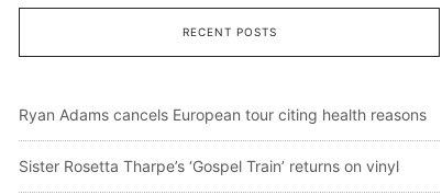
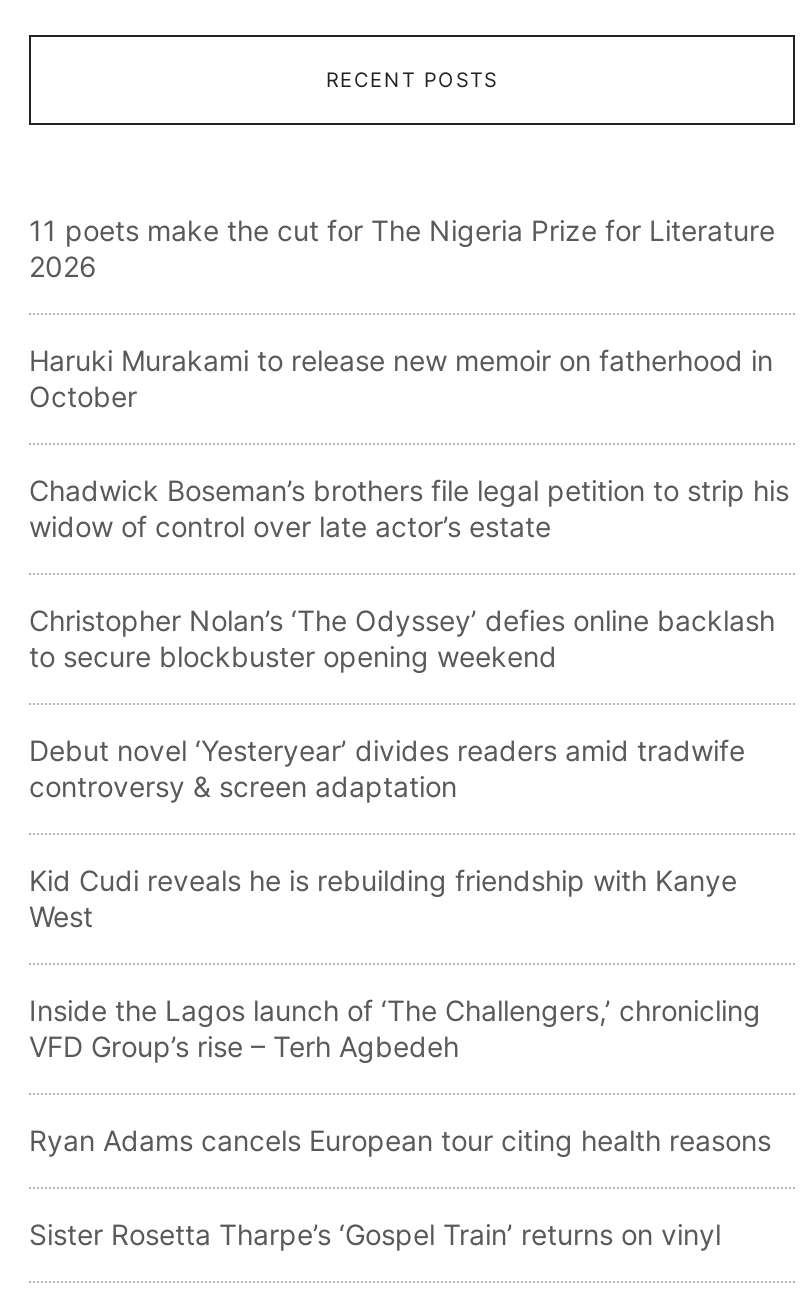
+ 11 poets make the cut for The Nigeria Prize for Literature
+ 2026
+ Haruki Murakami to release new memoir on fatherhood in
+ October
+ Chadwick Boseman’s brothers file legal petition to strip his
+ widow of control over late actor’s estate
+ Christopher Nolan’s ‘The Odyssey’ defies online backlash
+ to secure blockbuster opening weekend
+ Debut novel ‘Yesteryear’ divides readers amid tradwife
+ controversy & screen adaptation
+ Kid Cudi reveals he is rebuilding friendship with Kanye
+ West
+ Inside the Lagos launch of ‘The Challengers,’ chronicling
+ VFD Group’s rise – Terh Agbedeh
